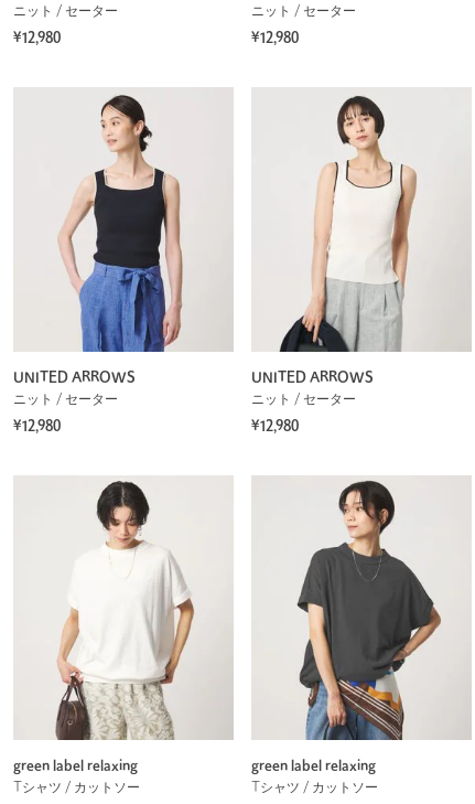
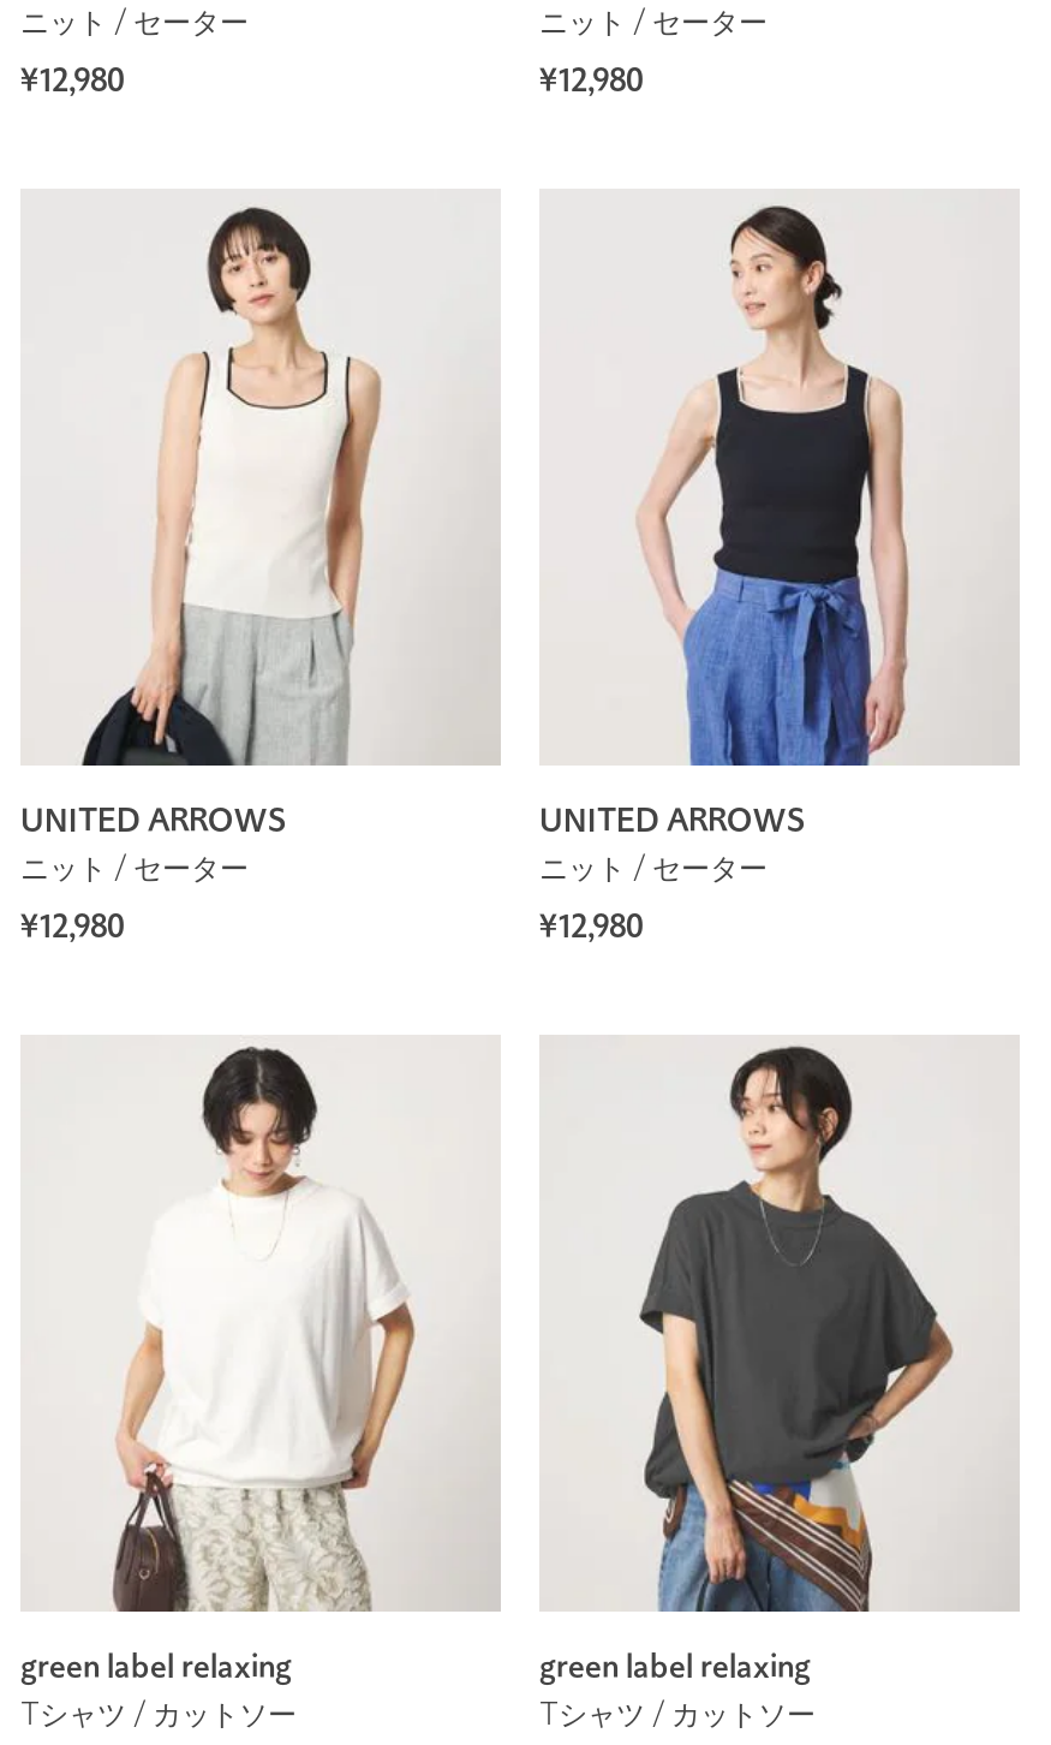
- [image]
+ [image]

- [image]
+ [image]
